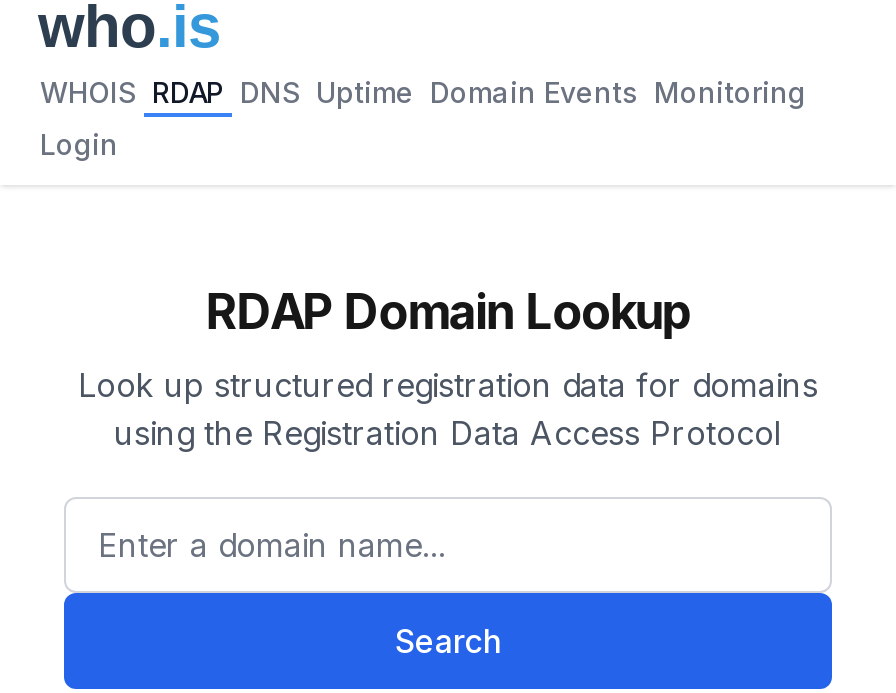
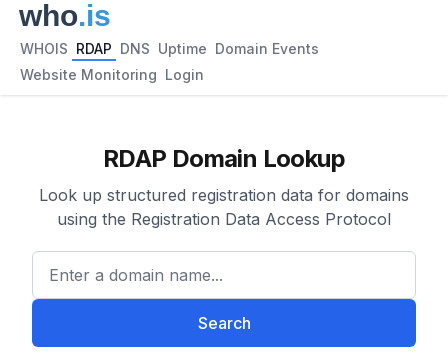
- WHOIS RDAP DNS Uptime Domain Events Monitoring
+ WHOIS RDAP DNS Uptime Domain Events

- Login
+ Website Monitoring Login
